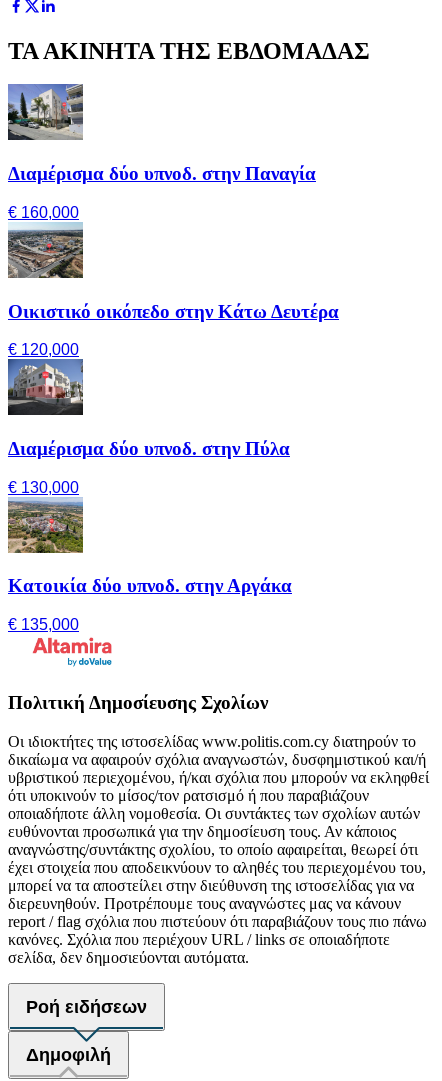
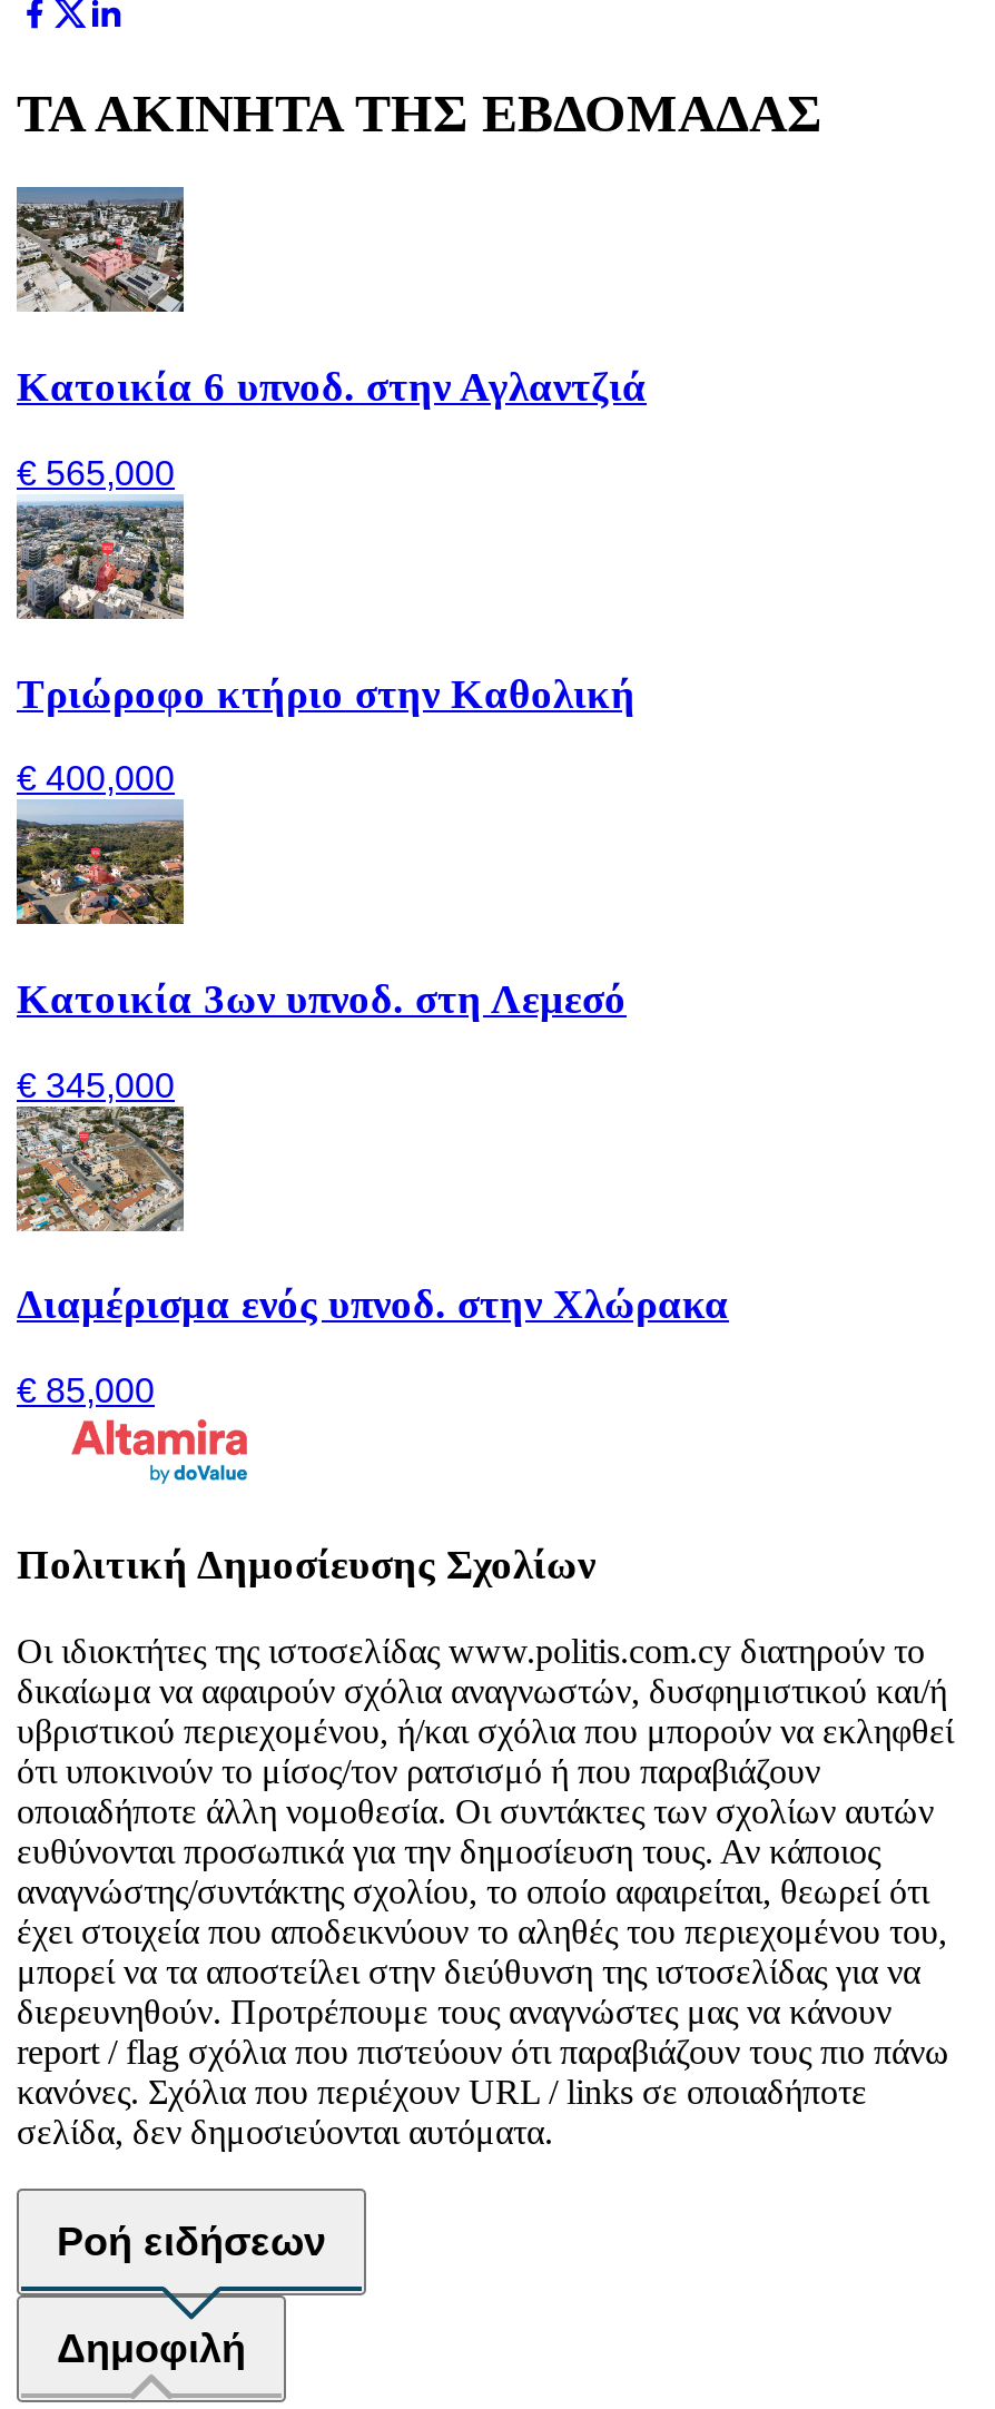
- [image]
- Διαμέρισμα δύο υπνοδ. στην Παναγία
+ [image]
+ Κατοικία 6 υπνοδ. στην Αγλαντζιά

- € 160,000
+ € 565,000

- [image]
- Οικιστικό οικόπεδο στην Κάτω Δευτέρα
+ [image]
+ Τριώροφο κτήριο στην Καθολική

- € 120,000
+ € 400,000

- [image]
- Διαμέρισμα δύο υπνοδ. στην Πύλα
+ [image]
+ Κατοικία 3ων υπνοδ. στη Λεμεσό

- € 130,000
+ € 345,000

- [image]
- Κατοικία δύο υπνοδ. στην Αργάκα
+ [image]
+ Διαμέρισμα ενός υπνοδ. στην Χλώρακα

- € 135,000
+ € 85,000
